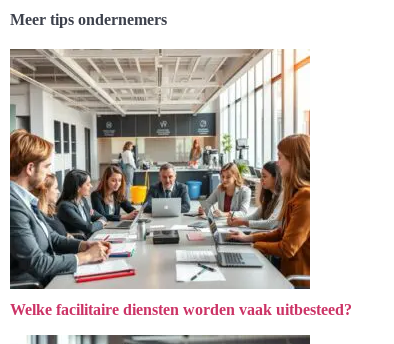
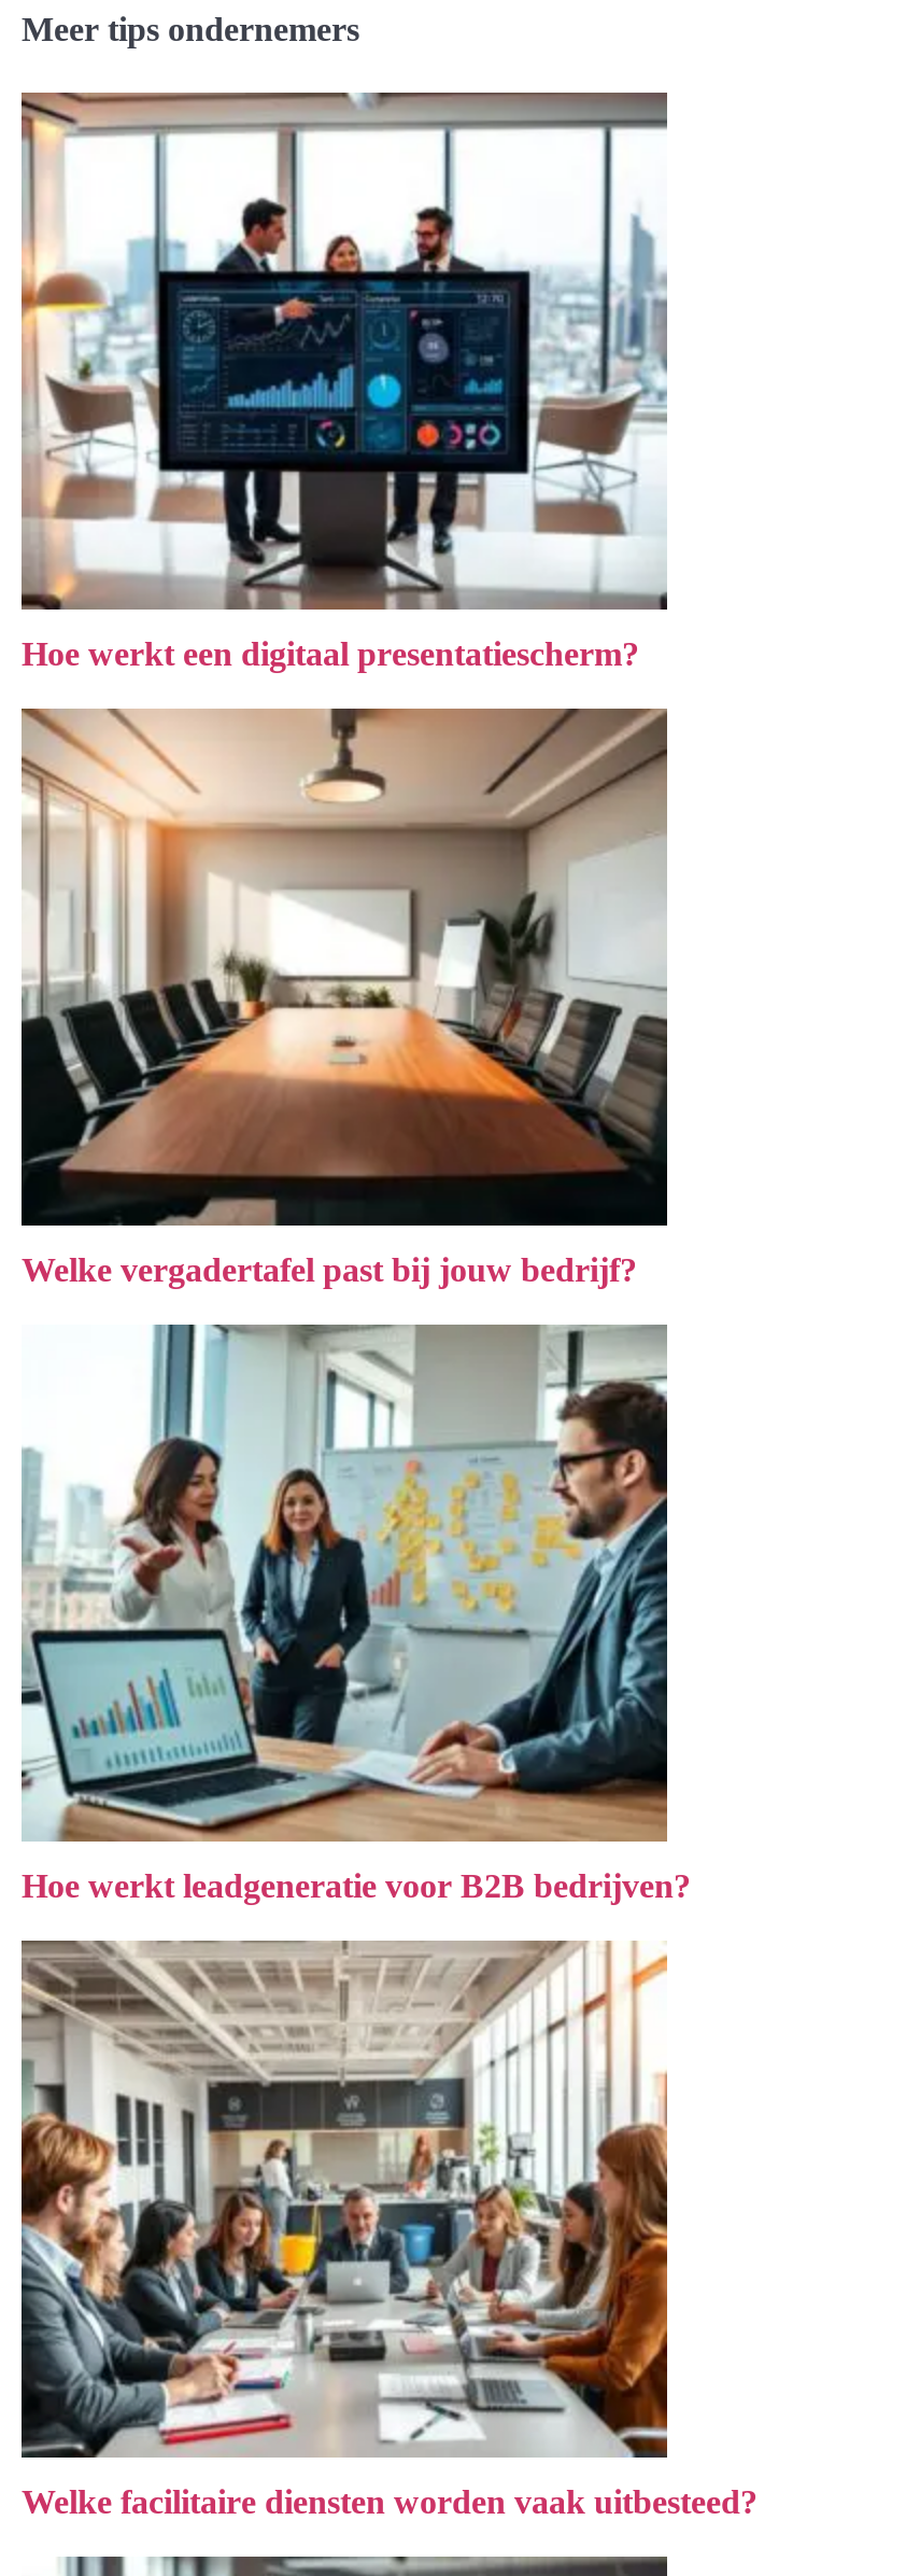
+ [image]
+ Hoe werkt een digitaal presentatiescherm?

+ [image]
+ Welke vergadertafel past bij jouw bedrijf?

+ [image]
+ Hoe werkt leadgeneratie voor B2B bedrijven?
